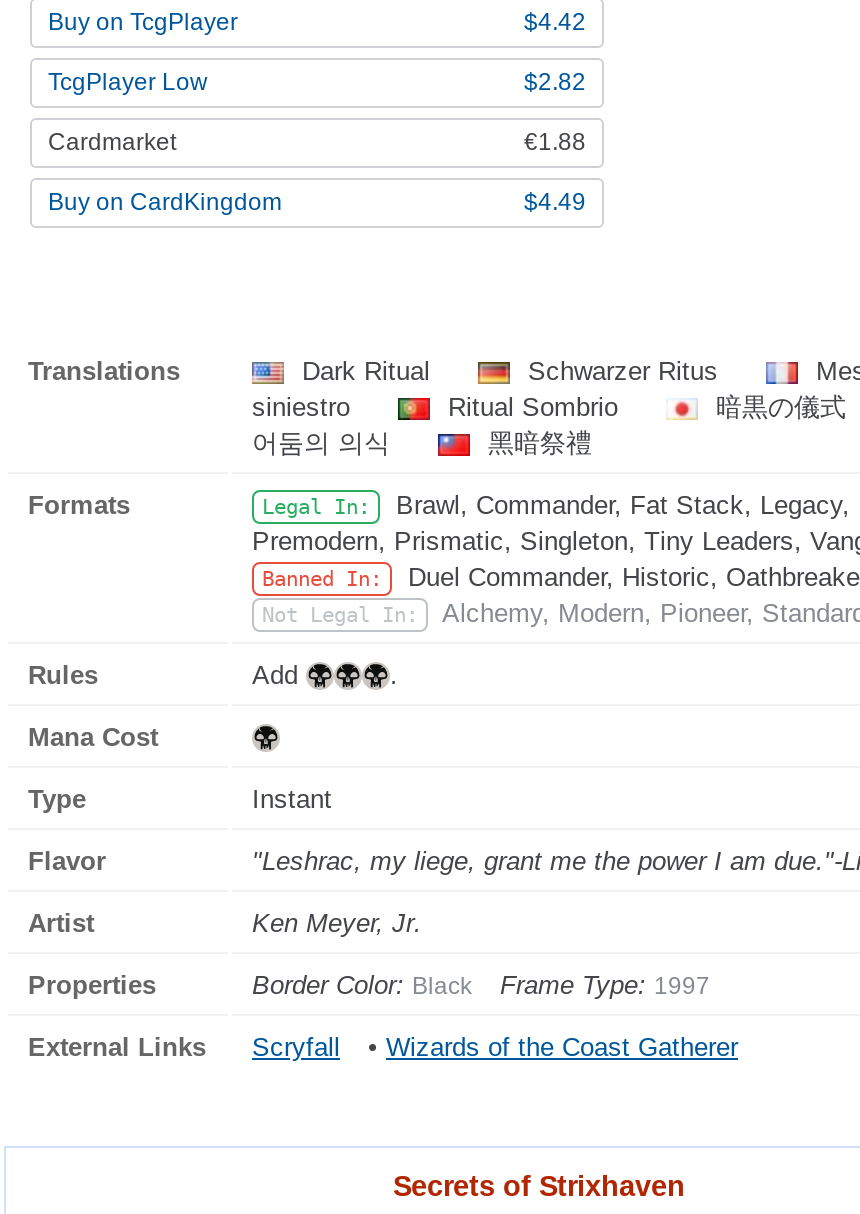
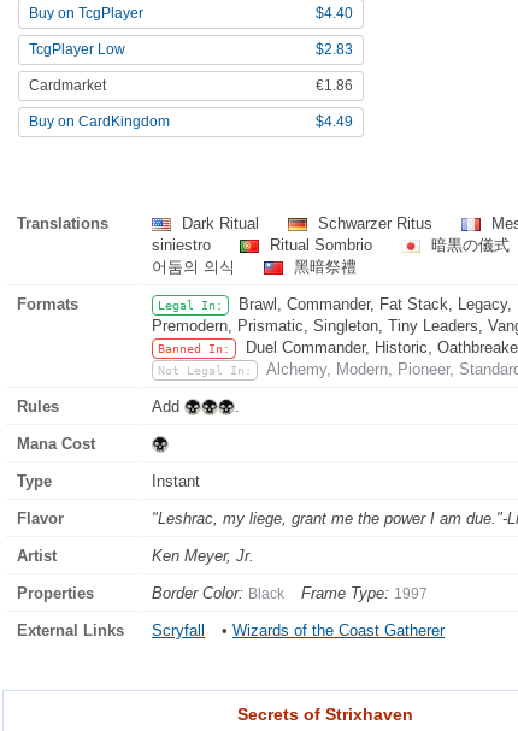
- $4.42
+ $4.40

- $2.82
+ $2.83

- €1.88
+ €1.86
